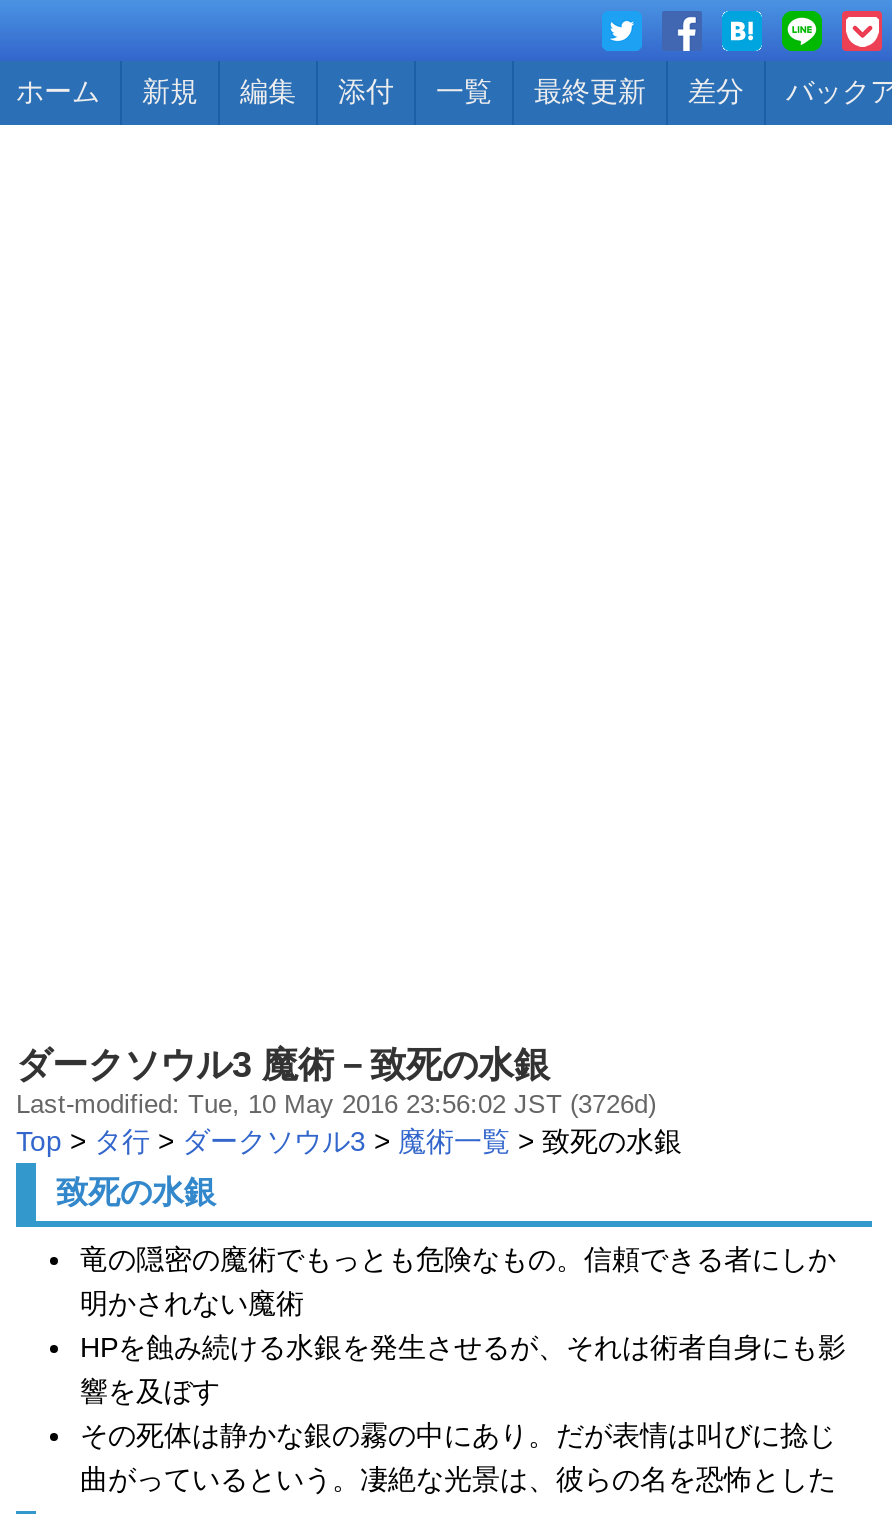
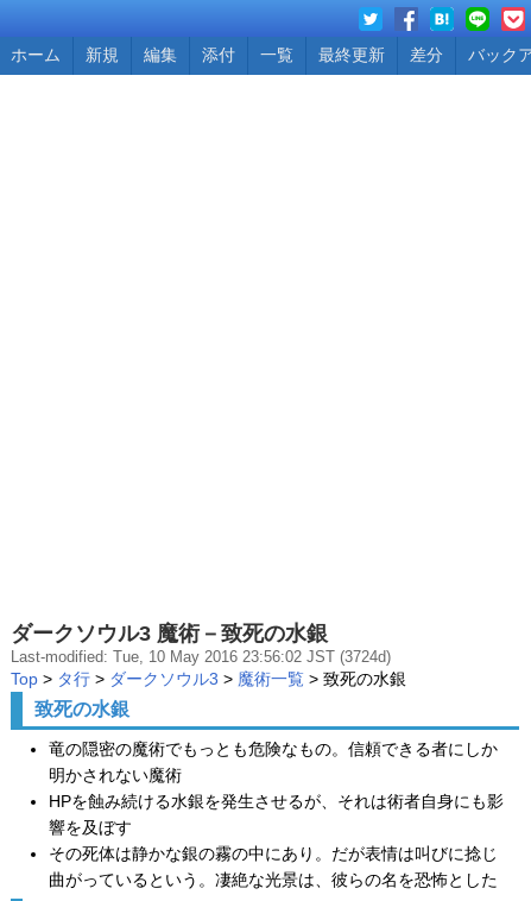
- Last-modified: Tue, 10 May 2016 23:56:02 JST (3726d)
+ Last-modified: Tue, 10 May 2016 23:56:02 JST (3724d)
